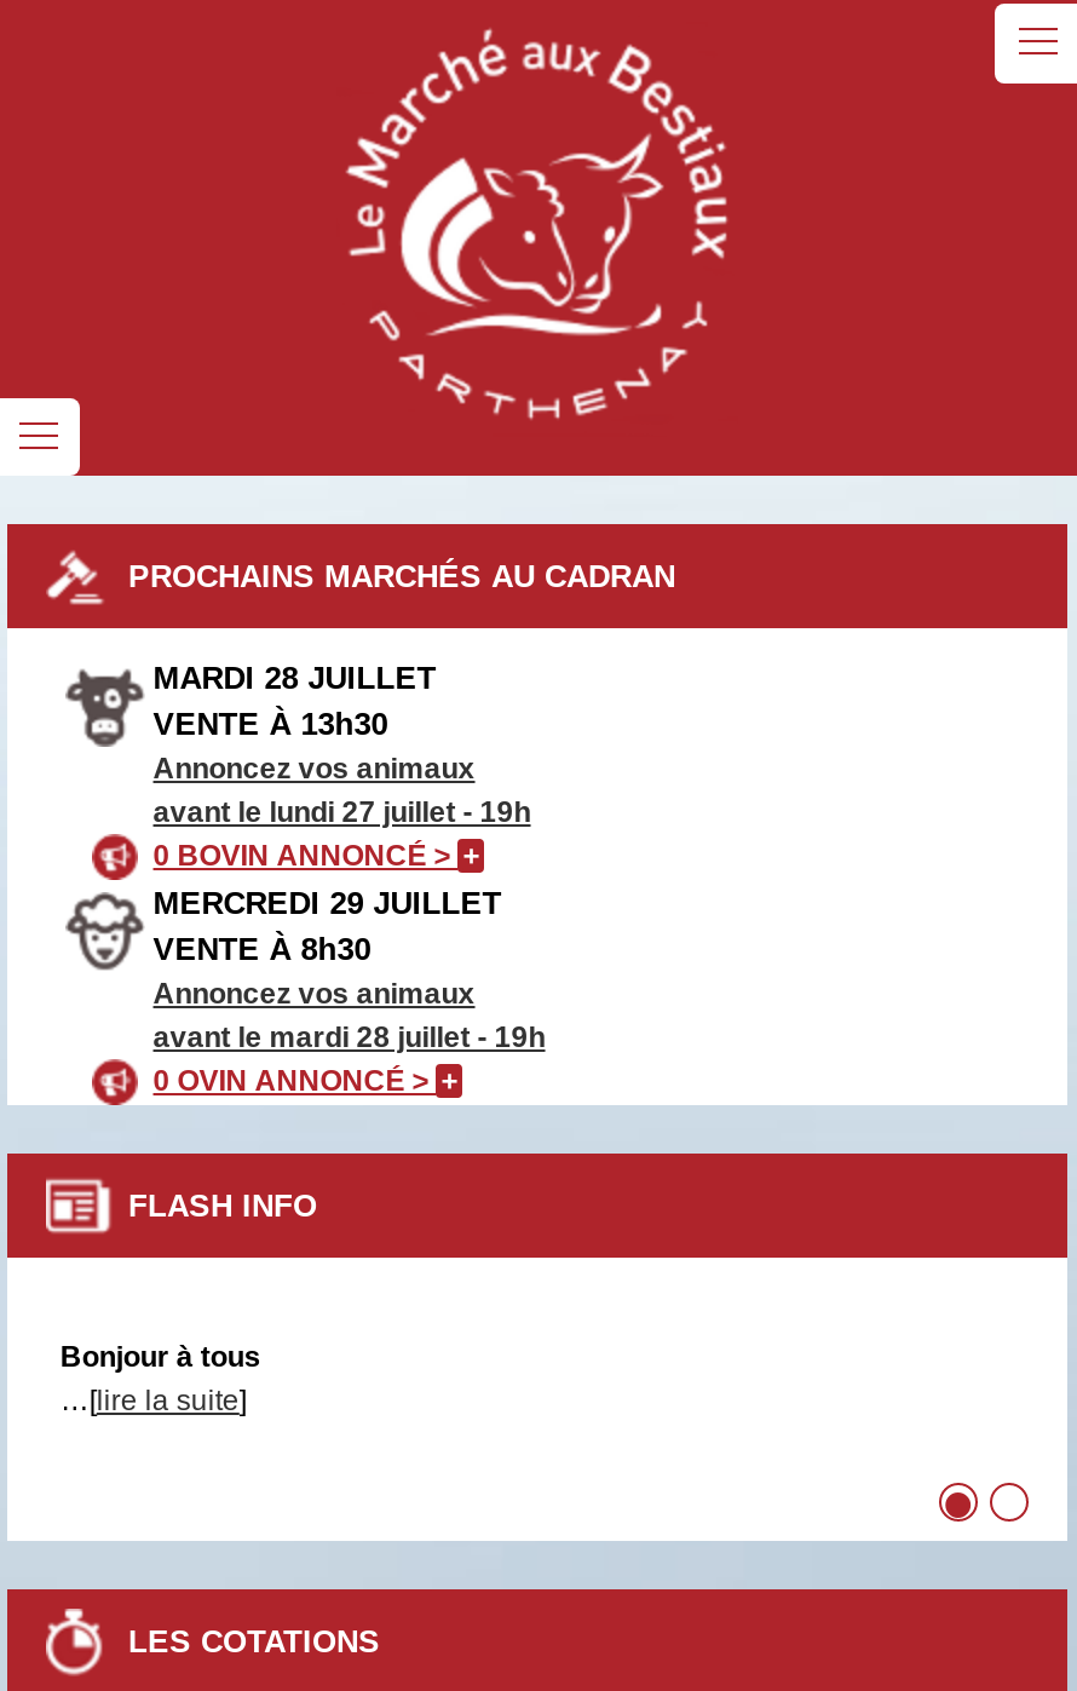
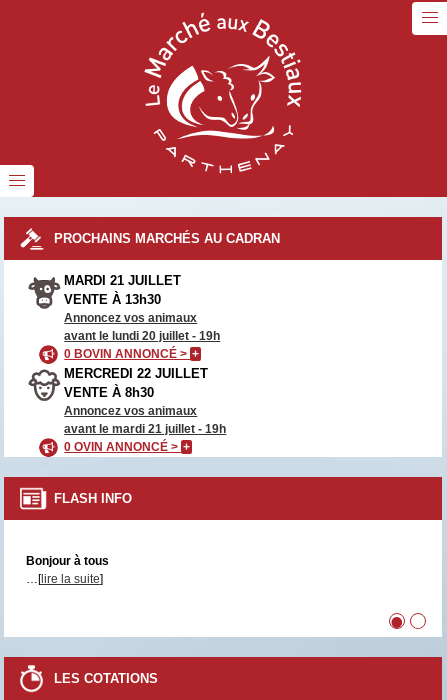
- MARDI 28 JUILLET
+ MARDI 21 JUILLET

- avant le lundi 27 juillet - 19h
+ avant le lundi 20 juillet - 19h

- MERCREDI 29 JUILLET
+ MERCREDI 22 JUILLET

- avant le mardi 28 juillet - 19h
+ avant le mardi 21 juillet - 19h
